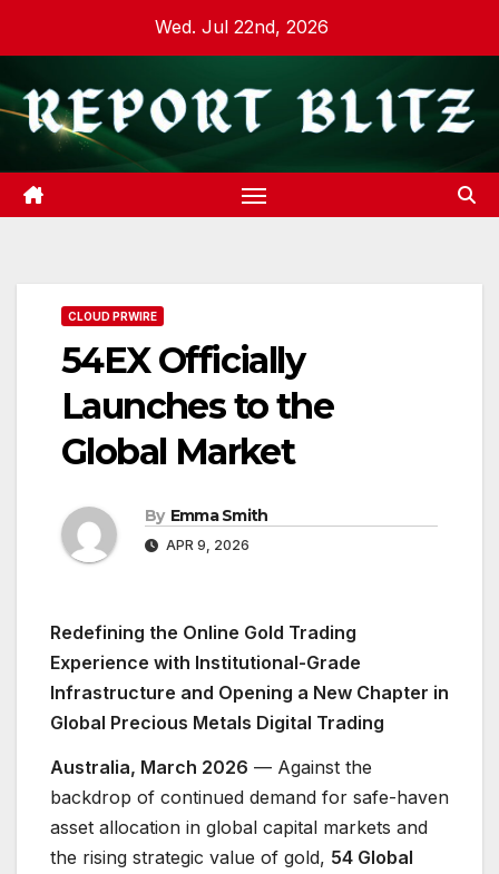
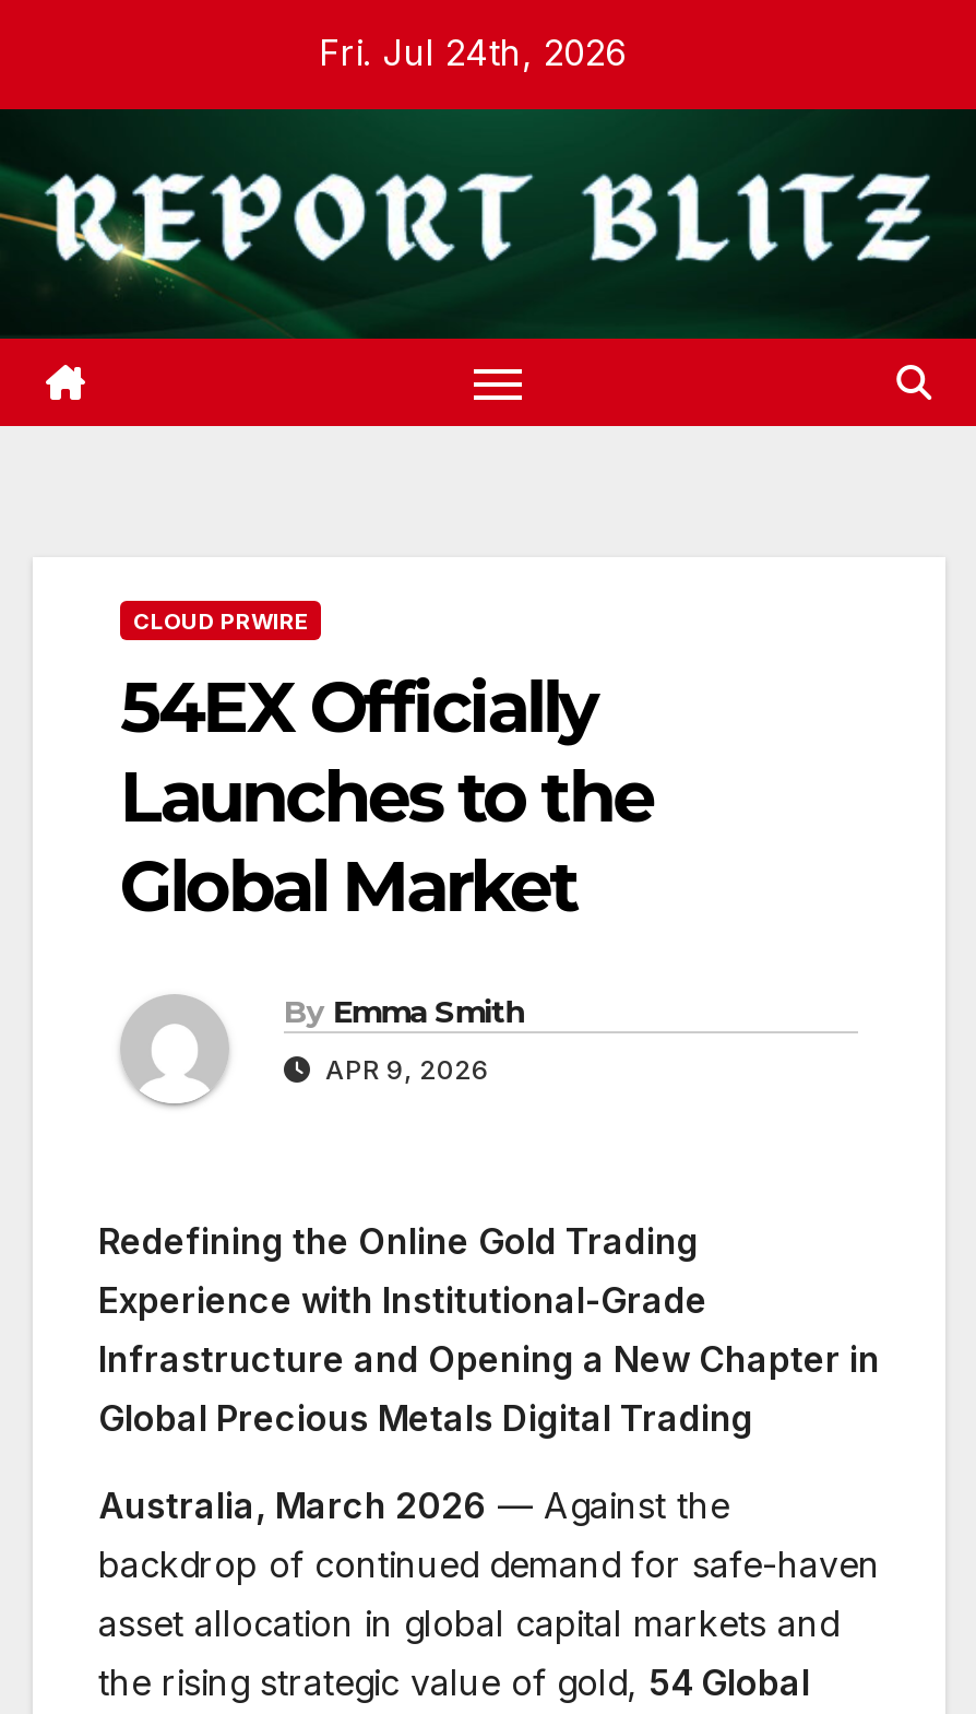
- Wed. Jul 22nd, 2026
+ Fri. Jul 24th, 2026
